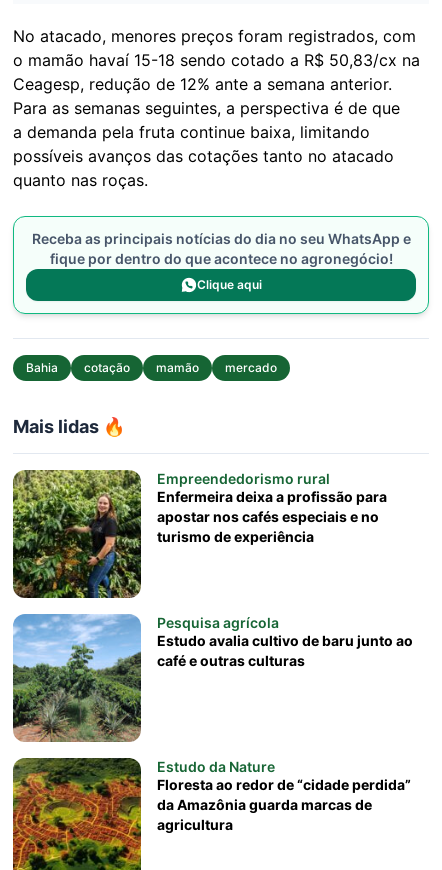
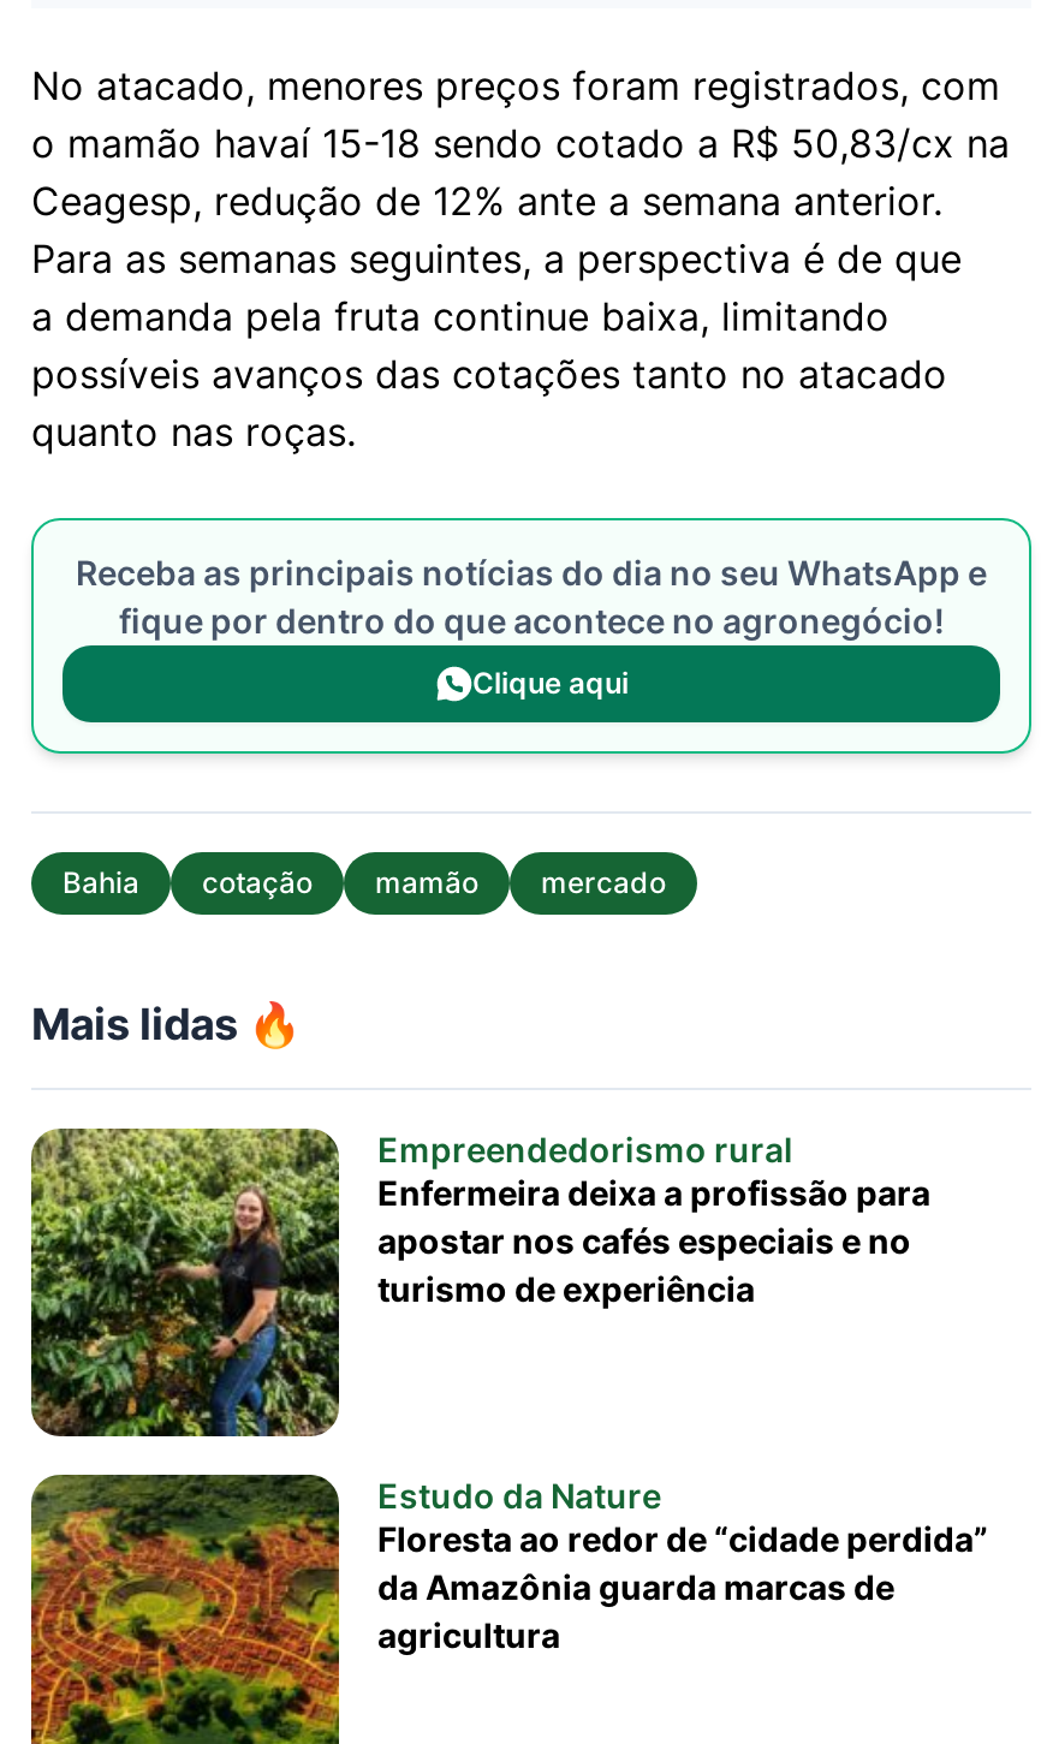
- [image]
- Pesquisa agrícola
- Estudo avalia cultivo de baru junto ao
- café e outras culturas
